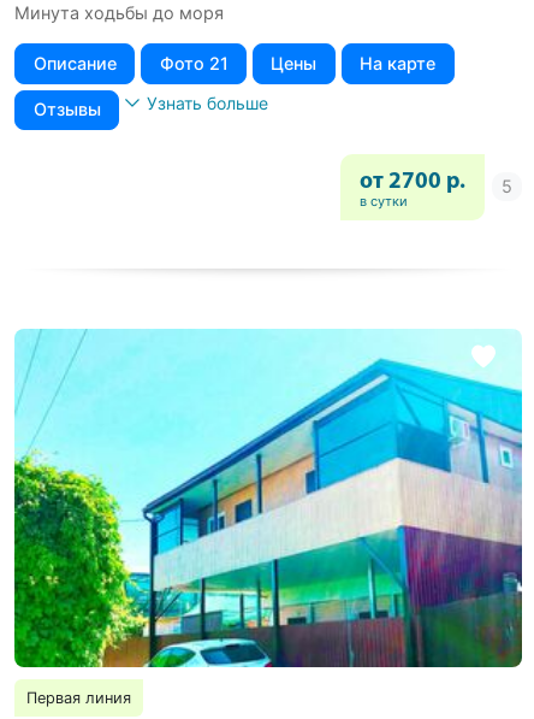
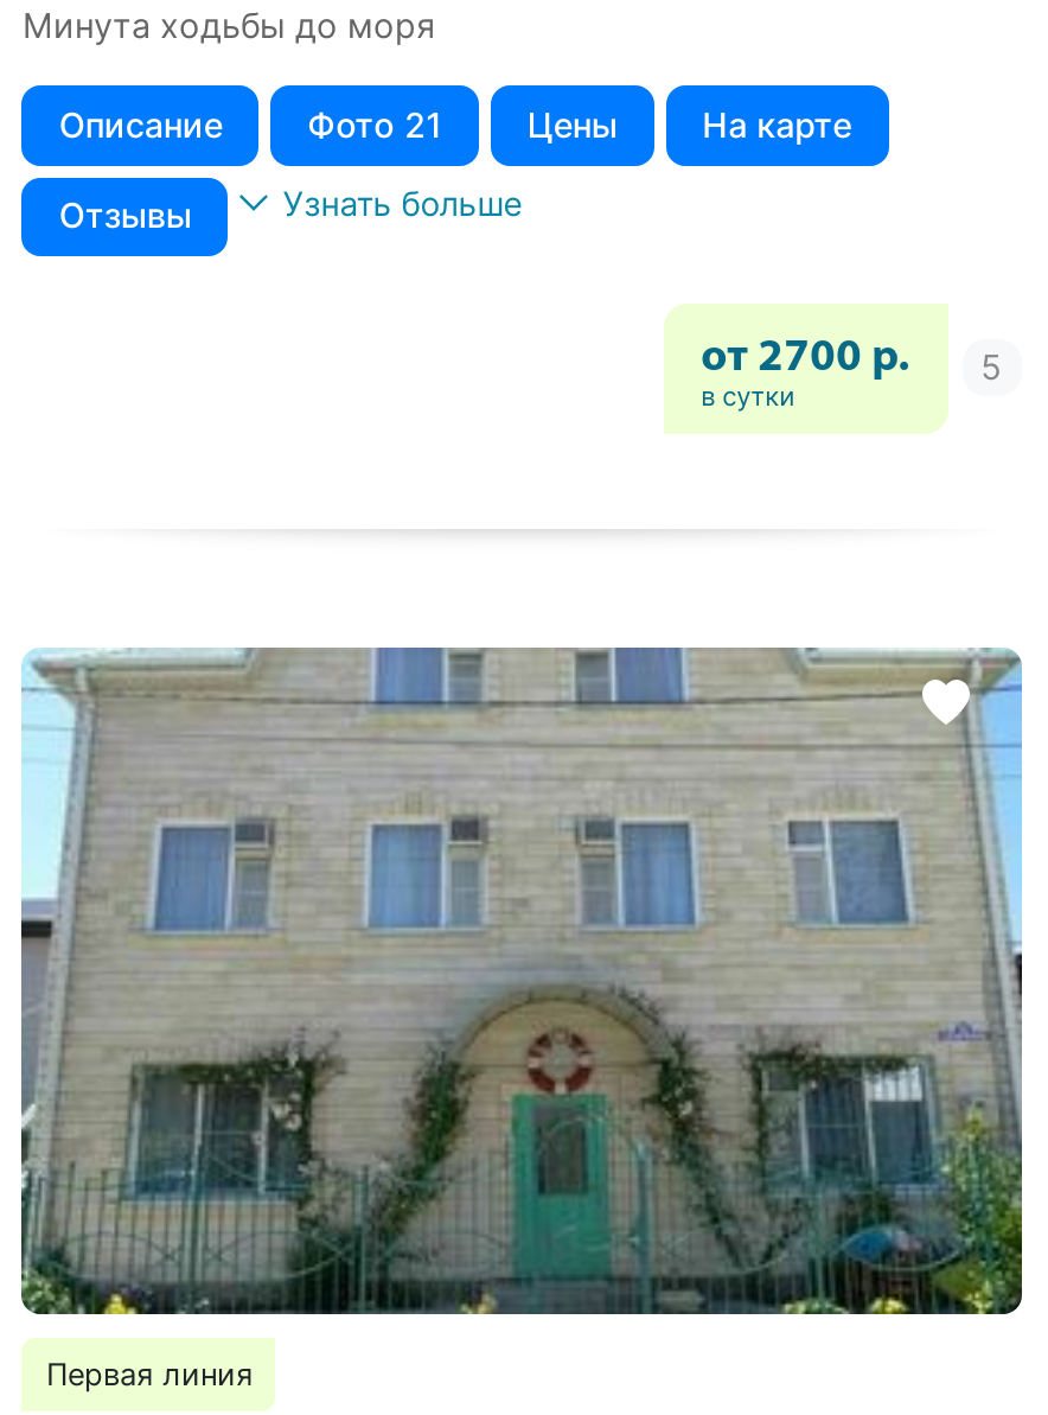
- [image]
+ [image]
